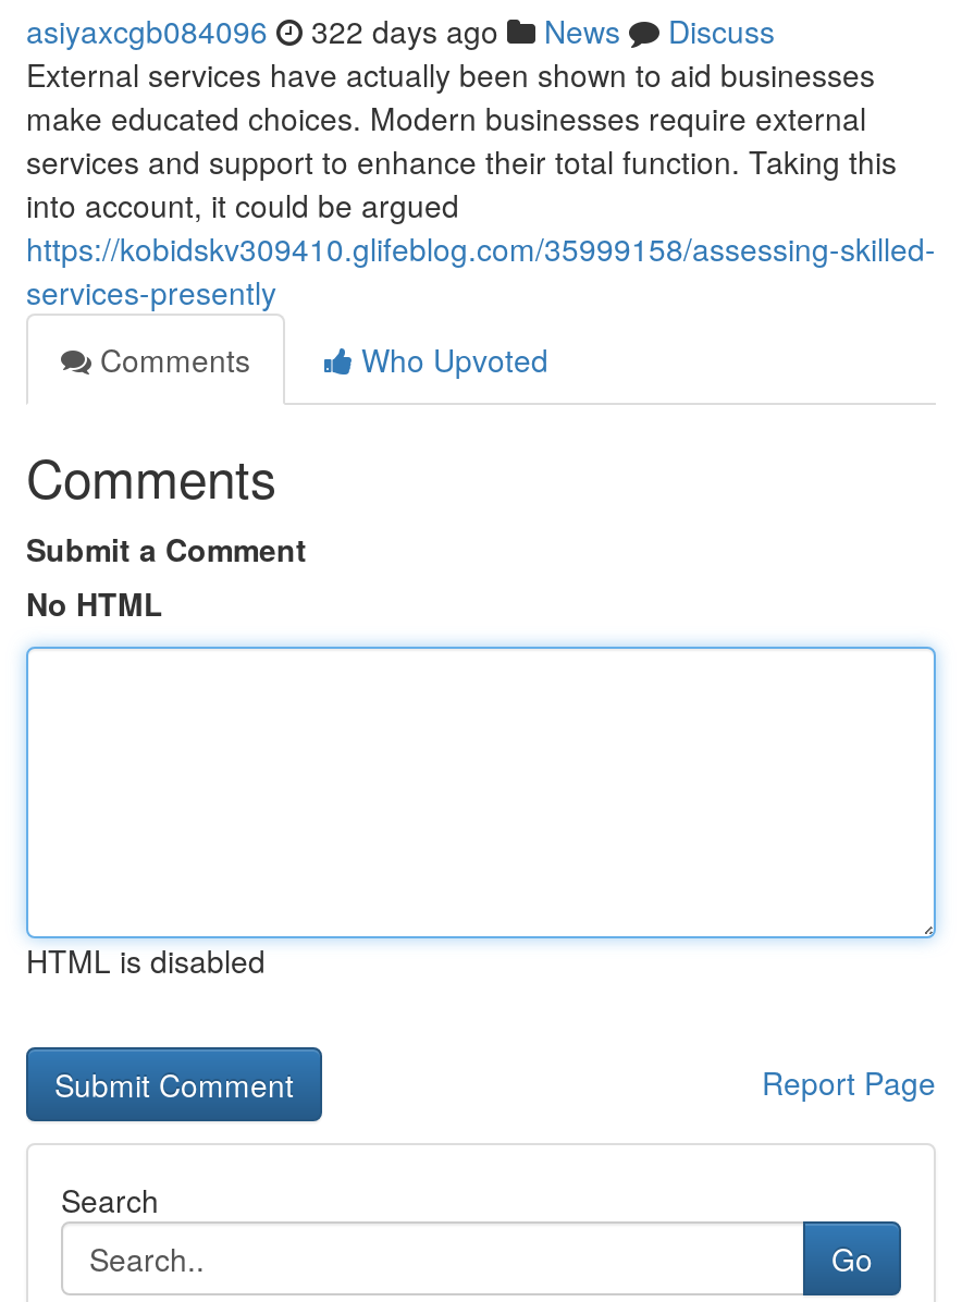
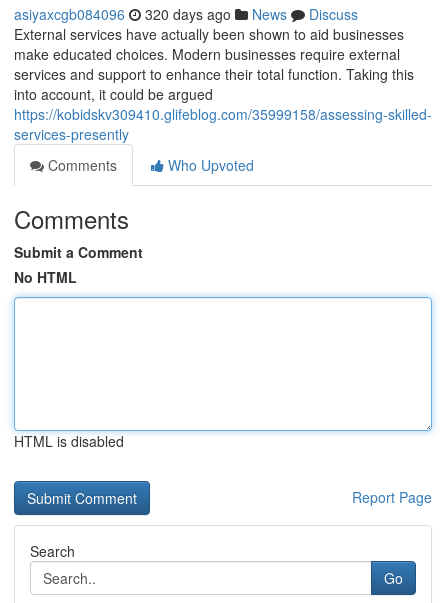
- asiyaxcgb084096 322 days ago News Discuss
+ asiyaxcgb084096 320 days ago News Discuss
